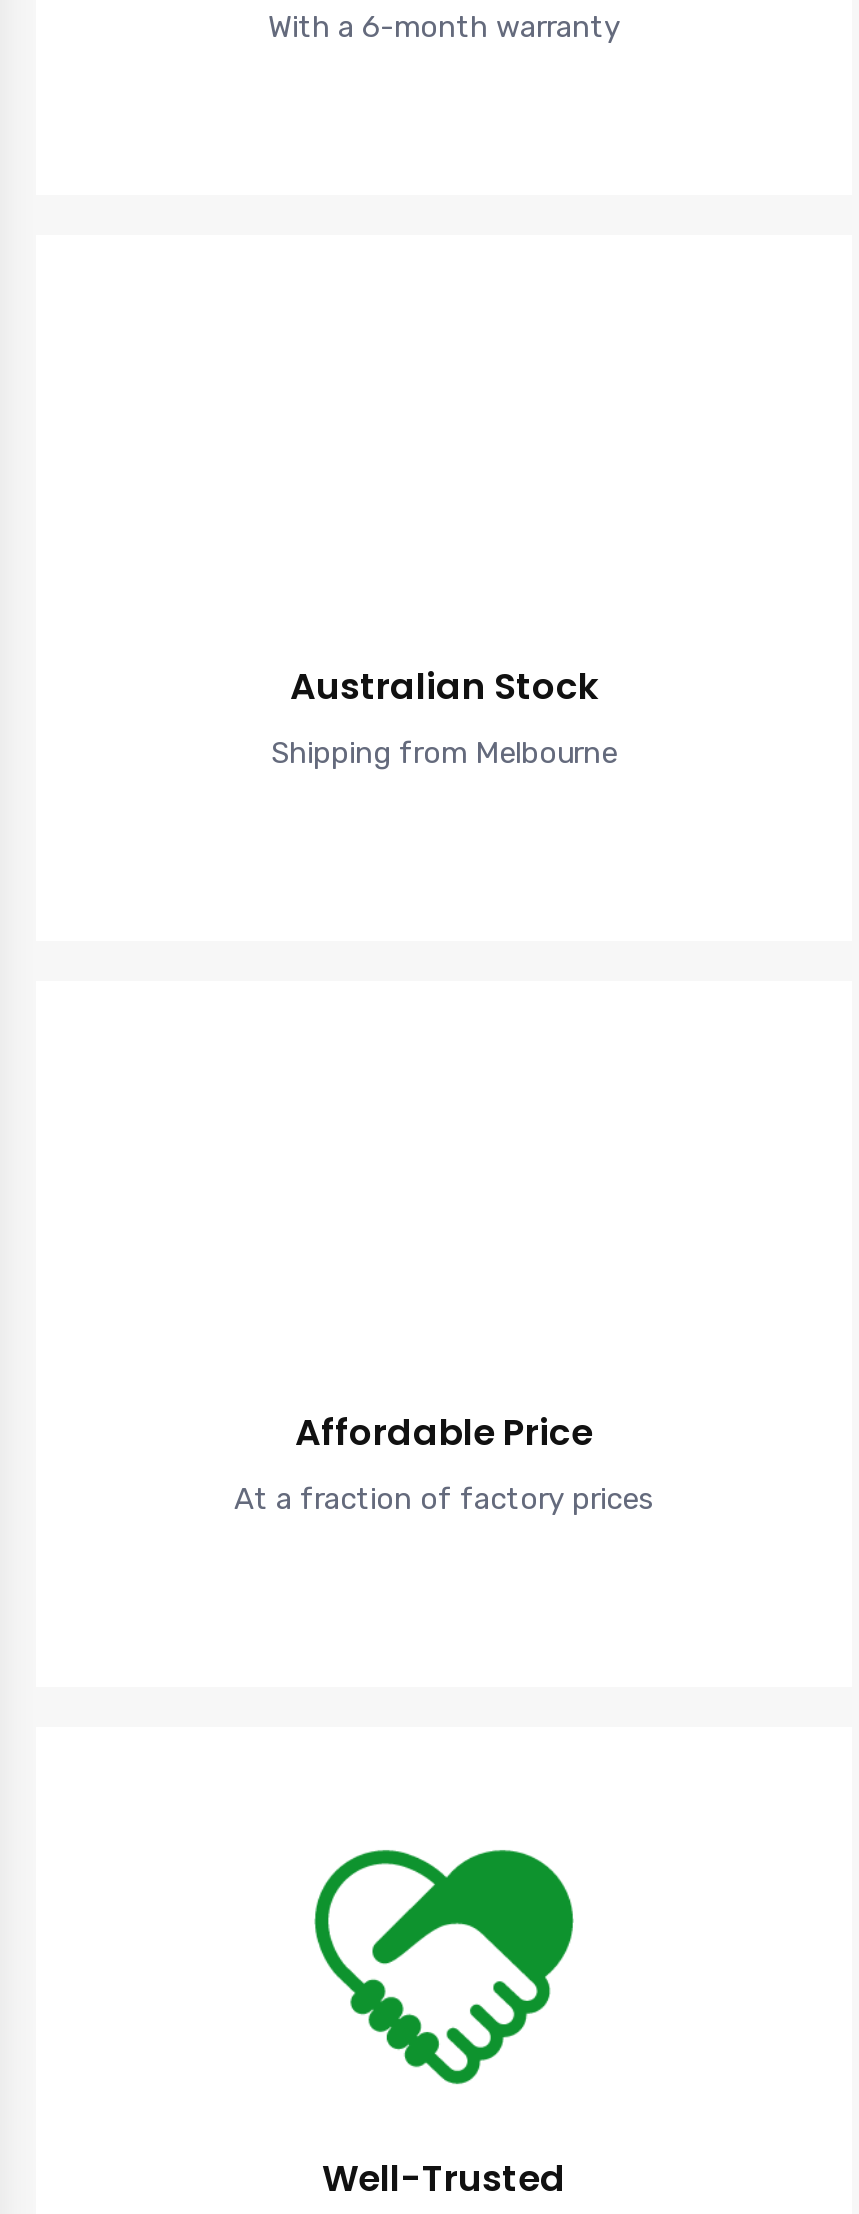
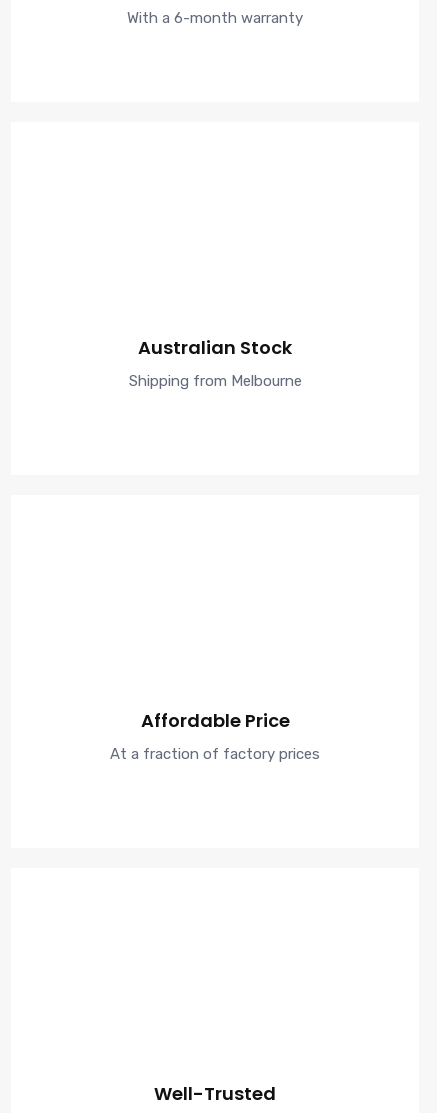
- [image]
